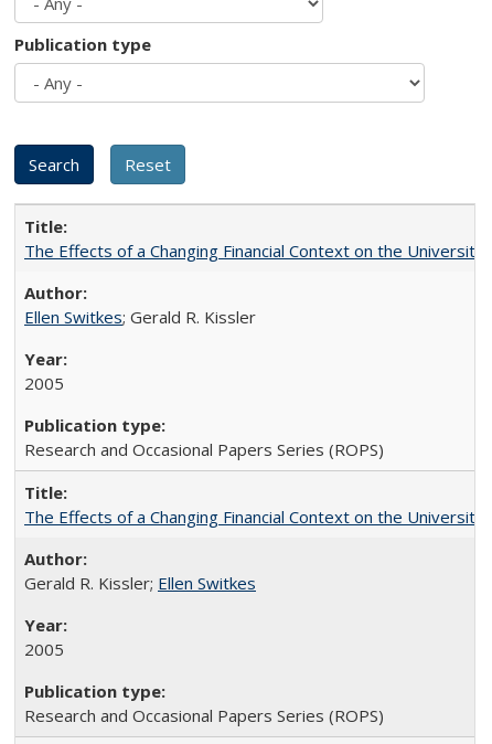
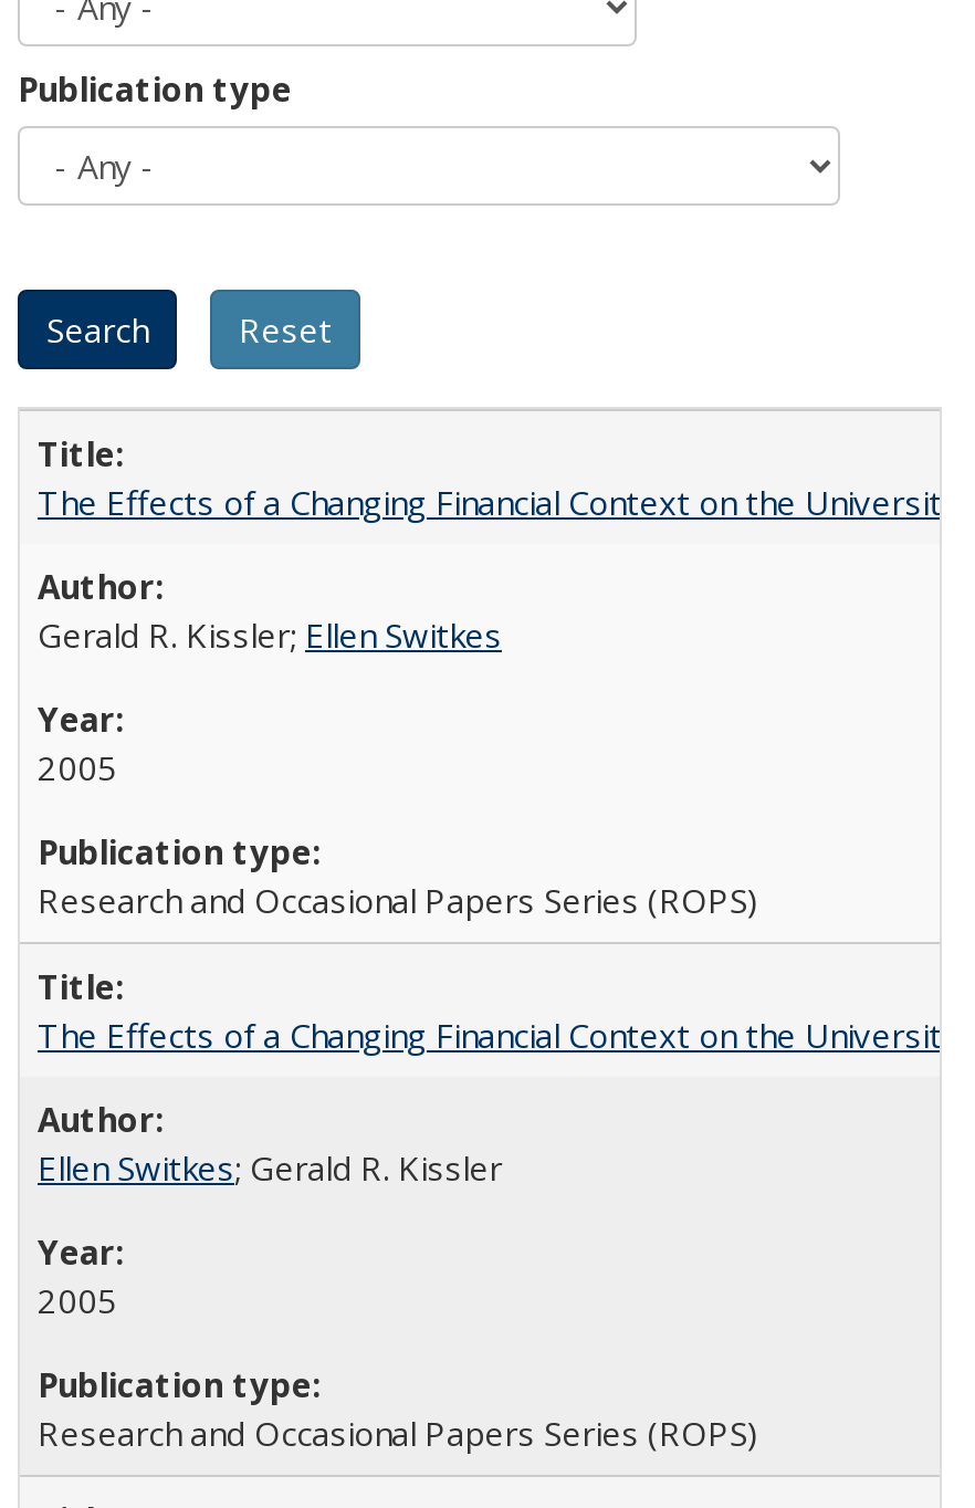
moved down: Ellen Switkes; Gerald R. Kissler

moved up: Gerald R. Kissler; Ellen Switkes
